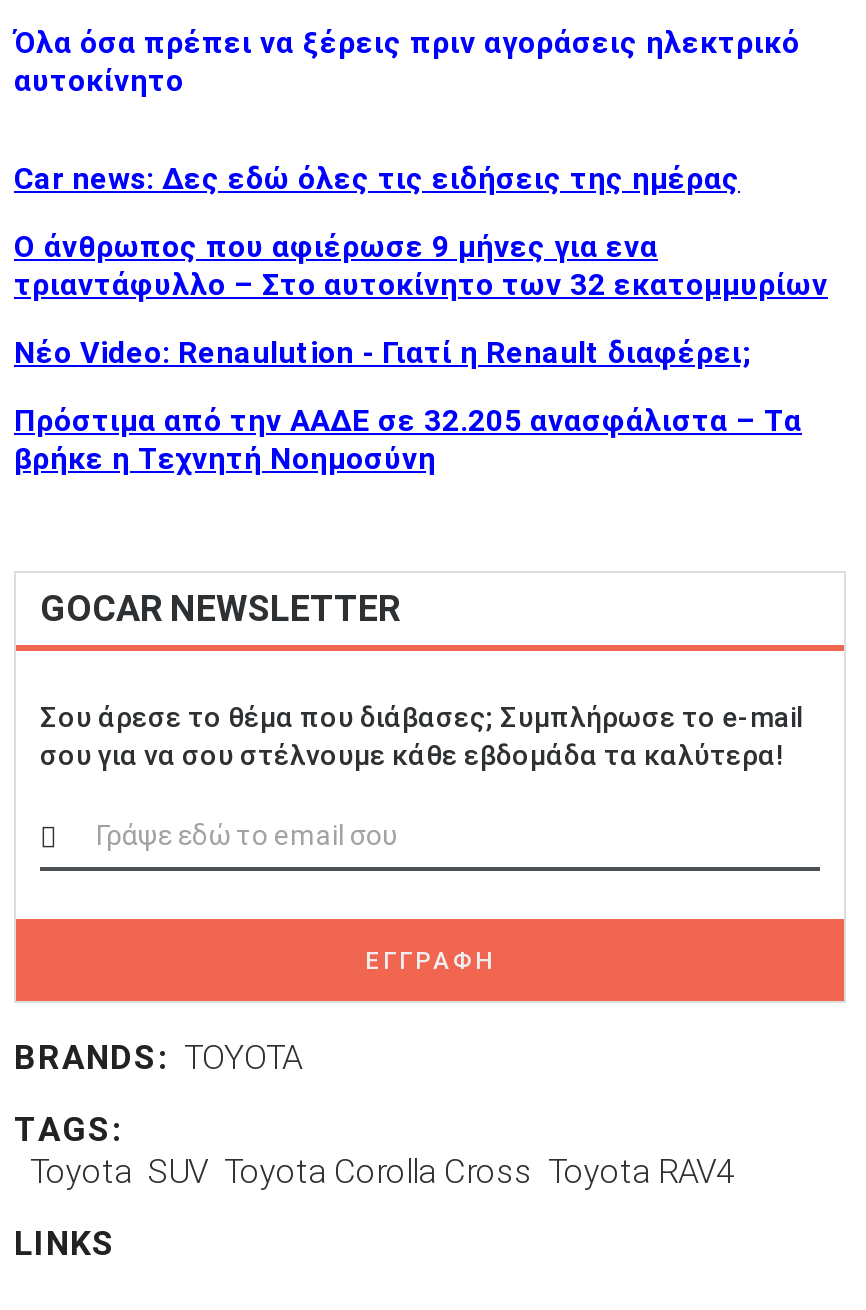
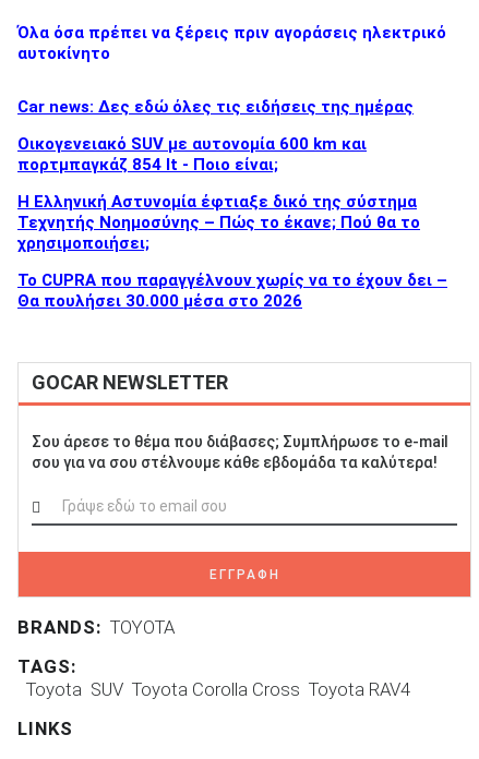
- Ο άνθρωπος που αφιέρωσε 9 μήνες για ενα
- τριαντάφυλλο – Στο αυτοκίνητο των 32 εκατομμυρίων
+ Οικογενειακό SUV με αυτονομία 600 km και
+ πορτμπαγκάζ 854 lt - Ποιο είναι;

- Νέο Video: Renaulution - Γιατί η Renault διαφέρει;
+ Η Ελληνική Αστυνομία έφτιαξε δικό της σύστημα
+ Τεχνητής Νοημοσύνης – Πώς το έκανε; Πού θα το
+ χρησιμοποιήσει;

- Πρόστιμα από την ΑΑΔΕ σε 32.205 ανασφάλιστα – Τα
- βρήκε η Τεχνητή Νοημοσύνη
+ Το CUPRA που παραγγέλνουν χωρίς να το έχουν δει –
+ Θα πουλήσει 30.000 μέσα στο 2026
